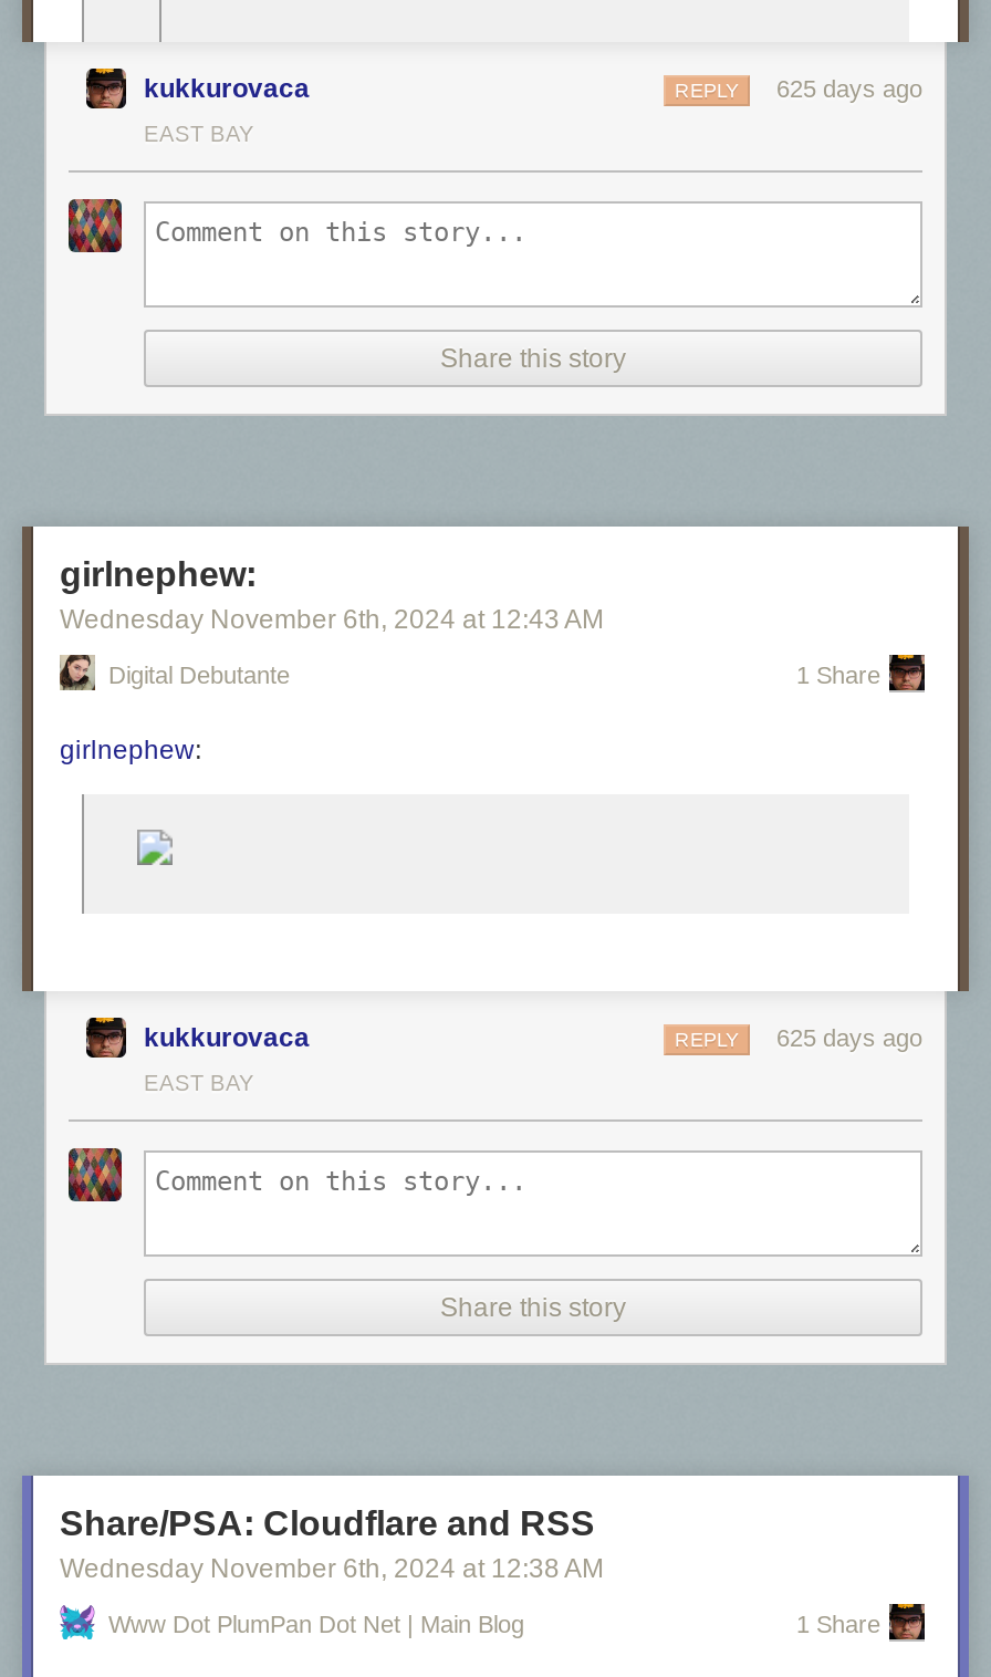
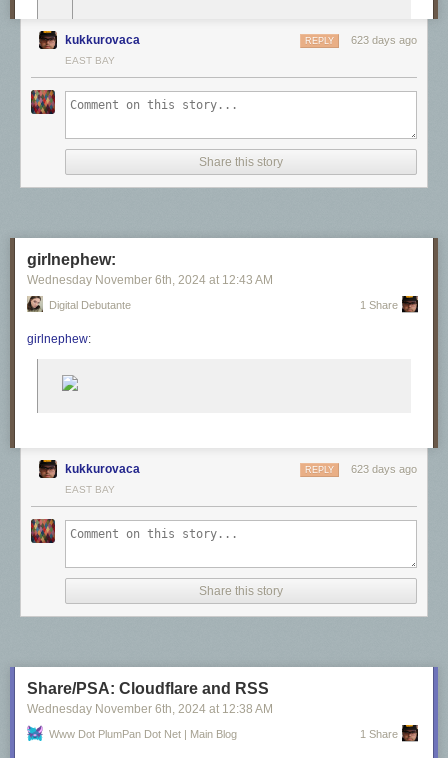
- REPLY 625 days ago
+ REPLY 623 days ago

- REPLY 625 days ago
+ REPLY 623 days ago
